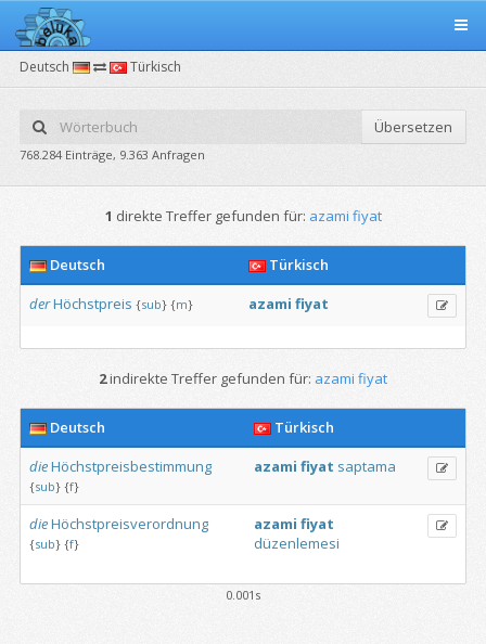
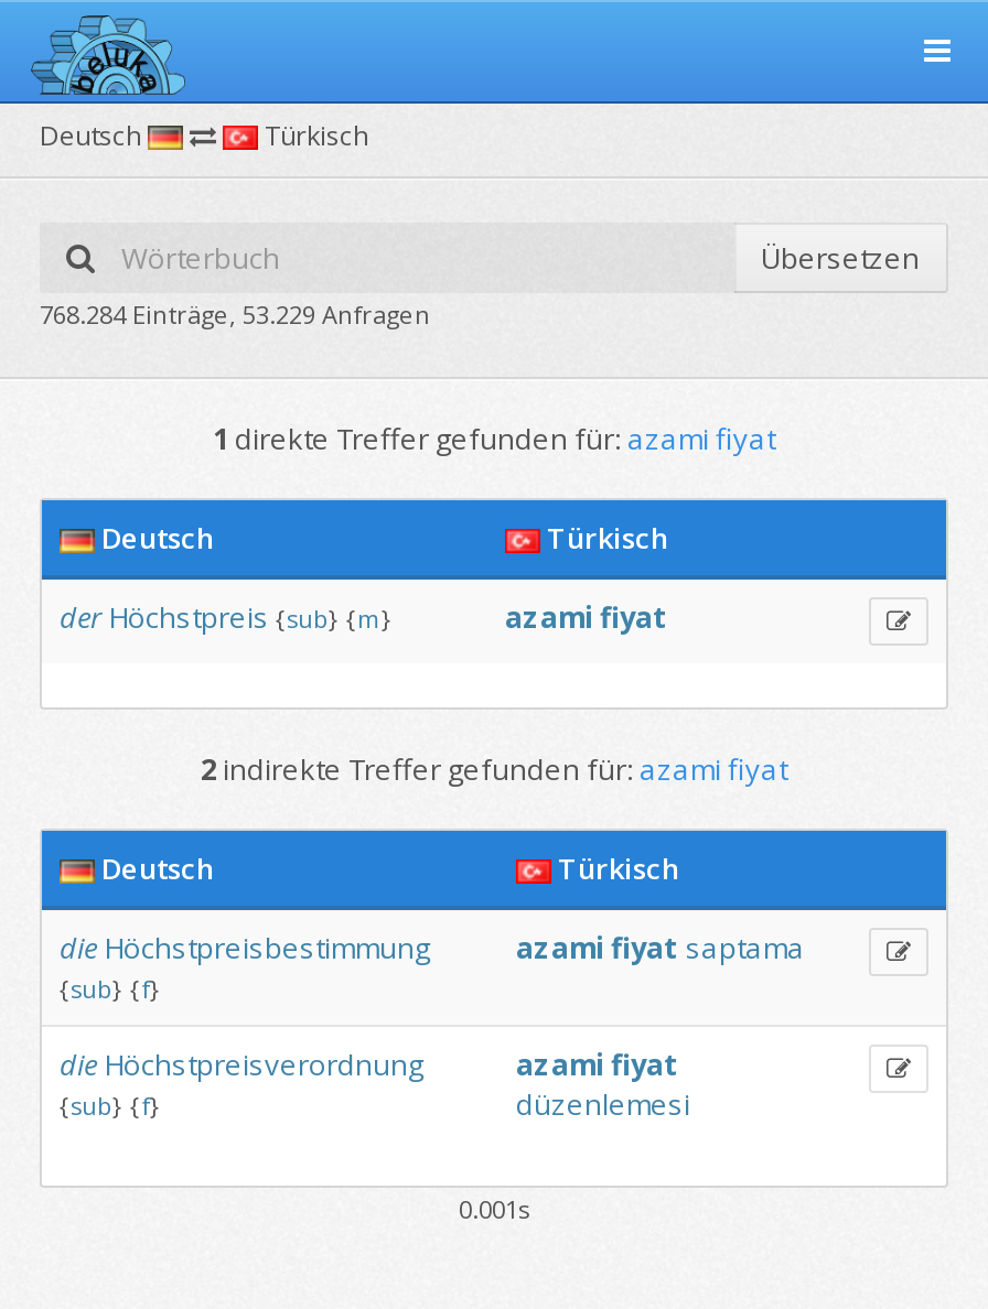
- 768.284 Einträge, 9.363 Anfragen
+ 768.284 Einträge, 53.229 Anfragen
